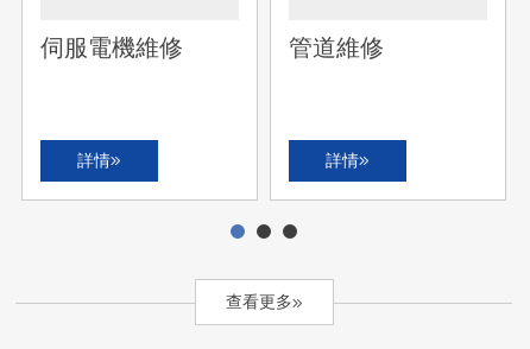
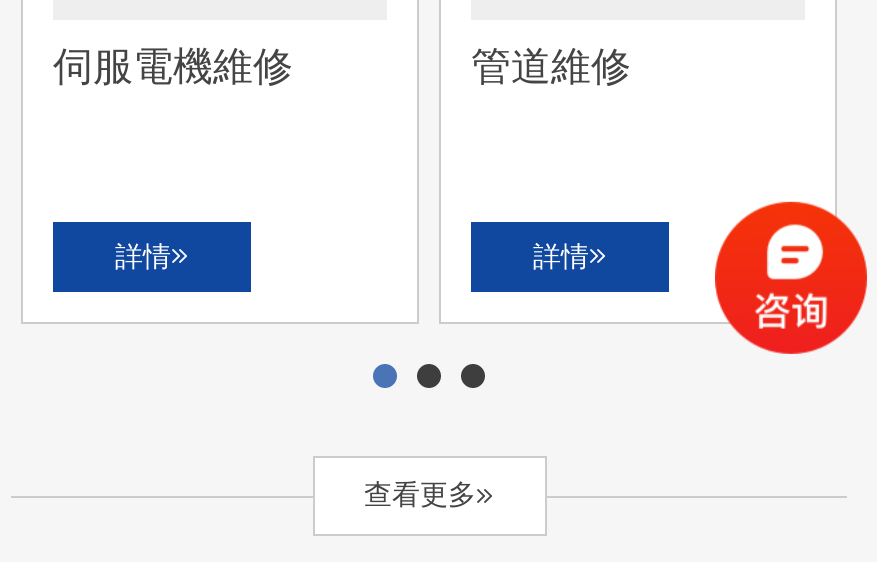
+ [image]
